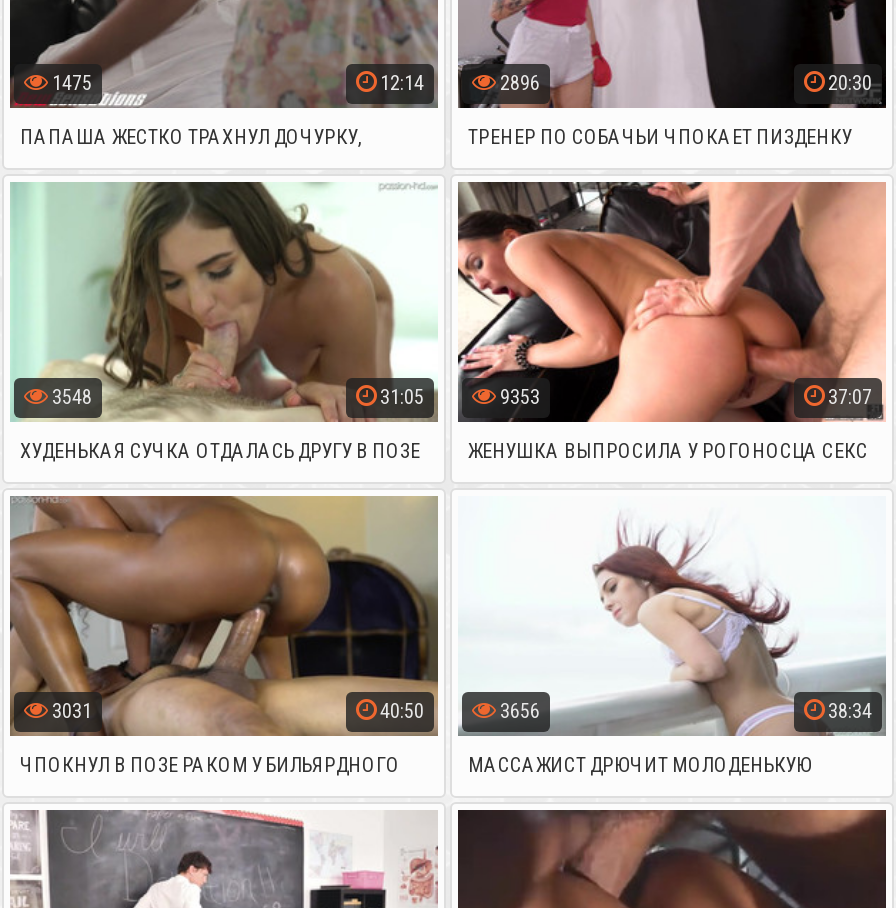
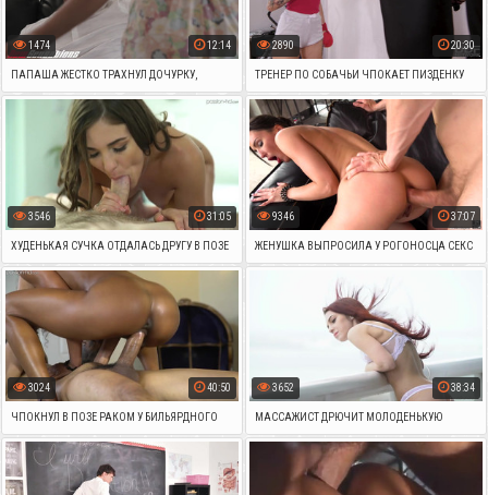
- 1475
+ 1474

- 2896
+ 2890

- 3548
+ 3546

- 9353
+ 9346

- 3031
+ 3024

- 3656
+ 3652
